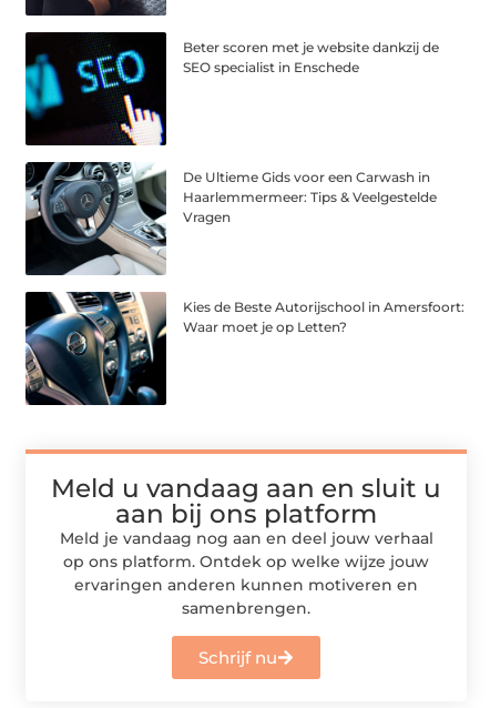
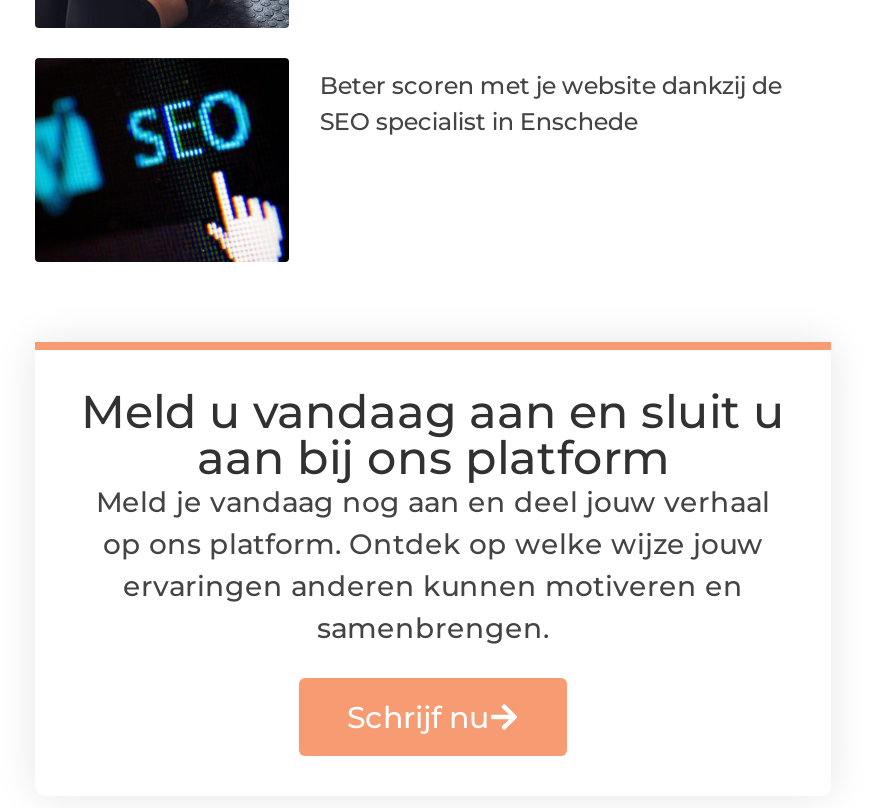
- [image]
- De Ultieme Gids voor een Carwash in
- Haarlemmermeer: Tips & Veelgestelde
- Vragen

- [image]
- Kies de Beste Autorijschool in Amersfoort:
- Waar moet je op Letten?
